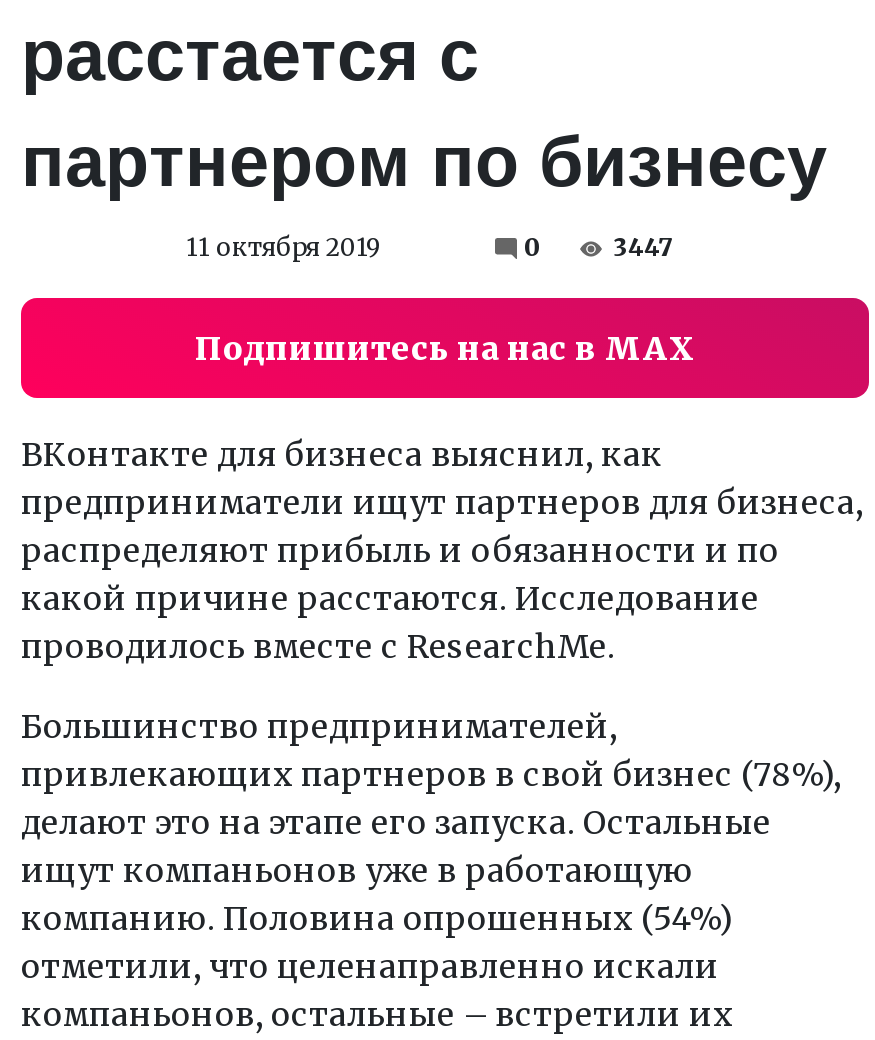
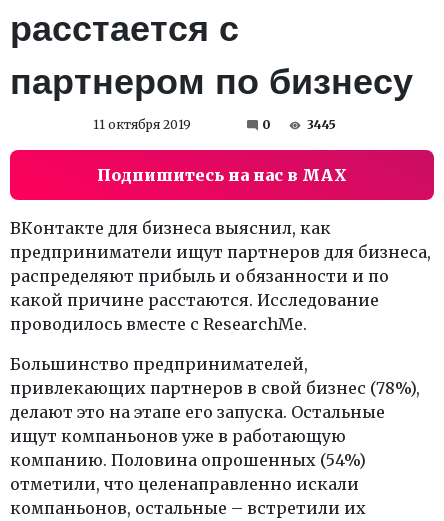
- 3447
+ 3445
